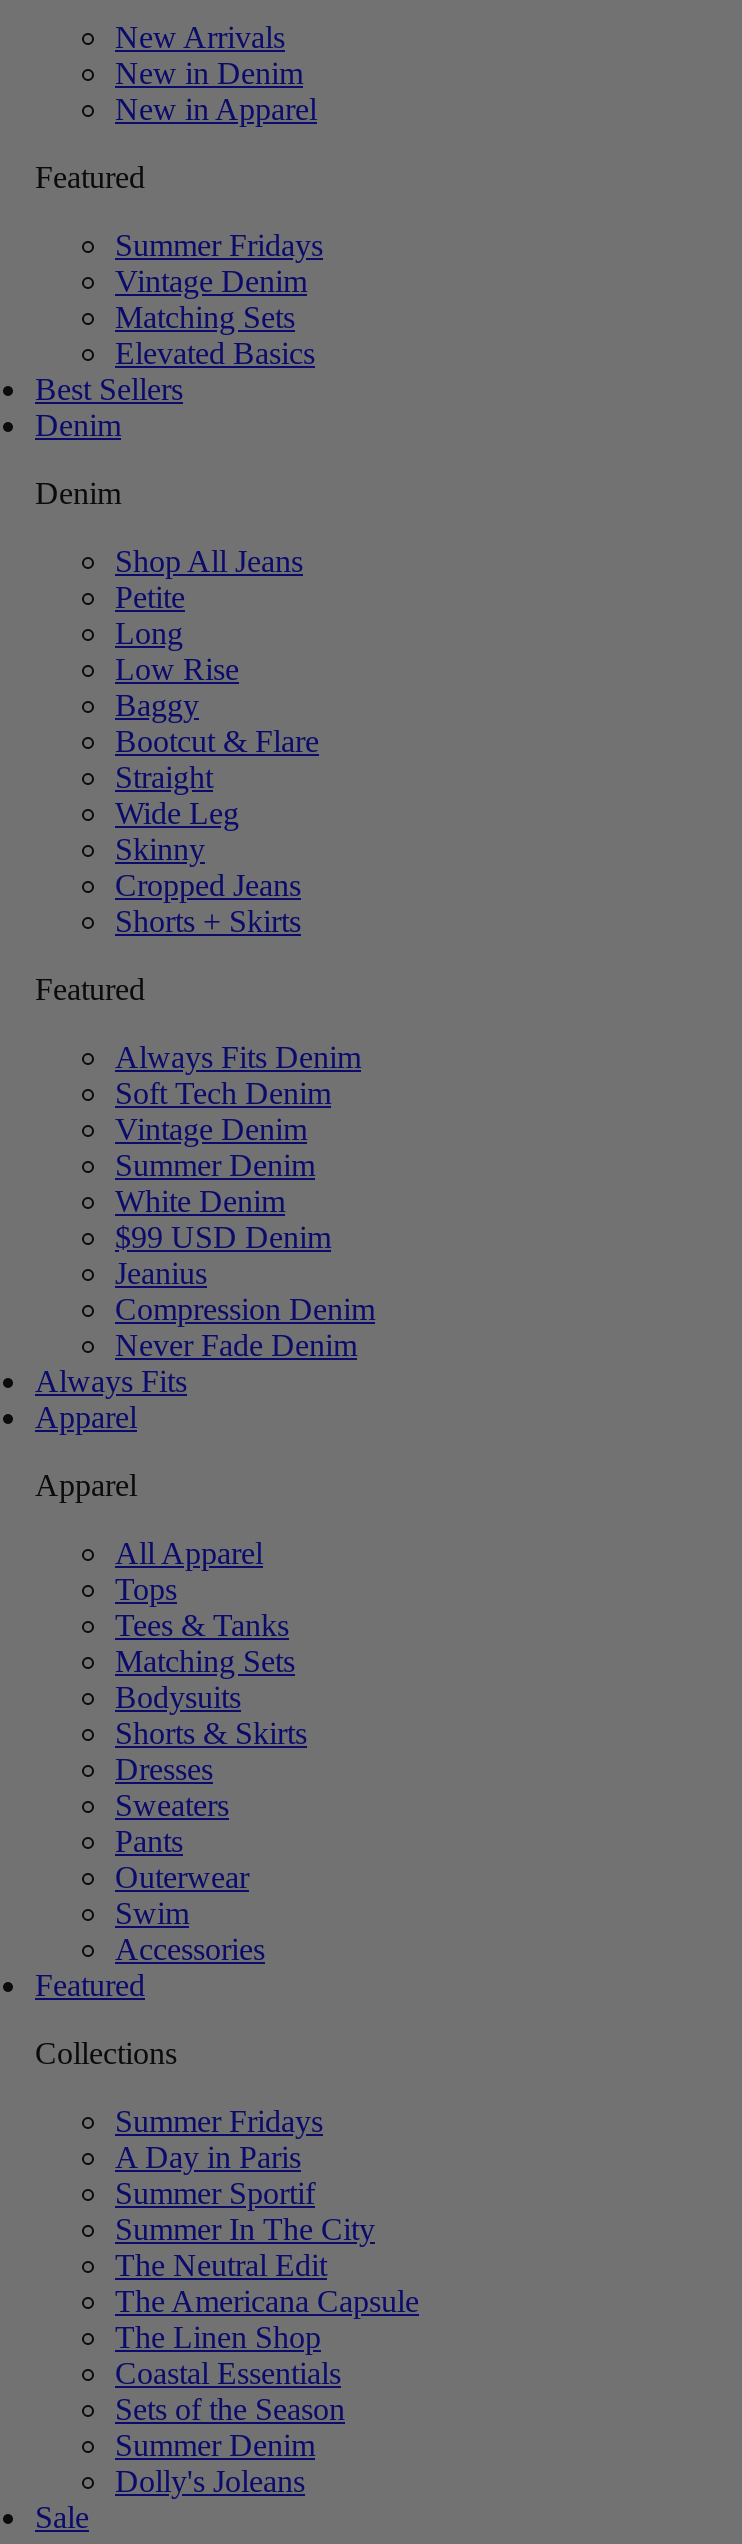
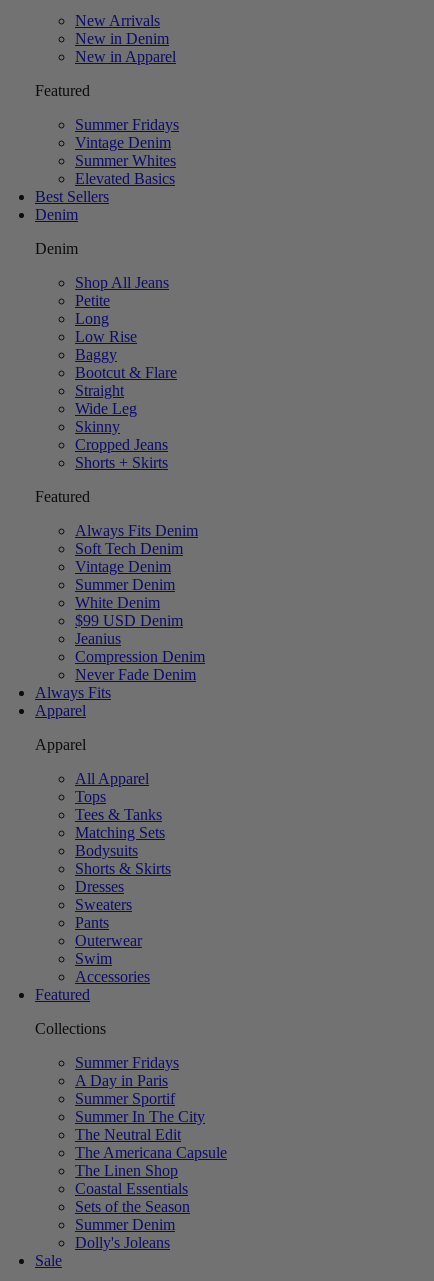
- Matching Sets
+ Summer Whites
